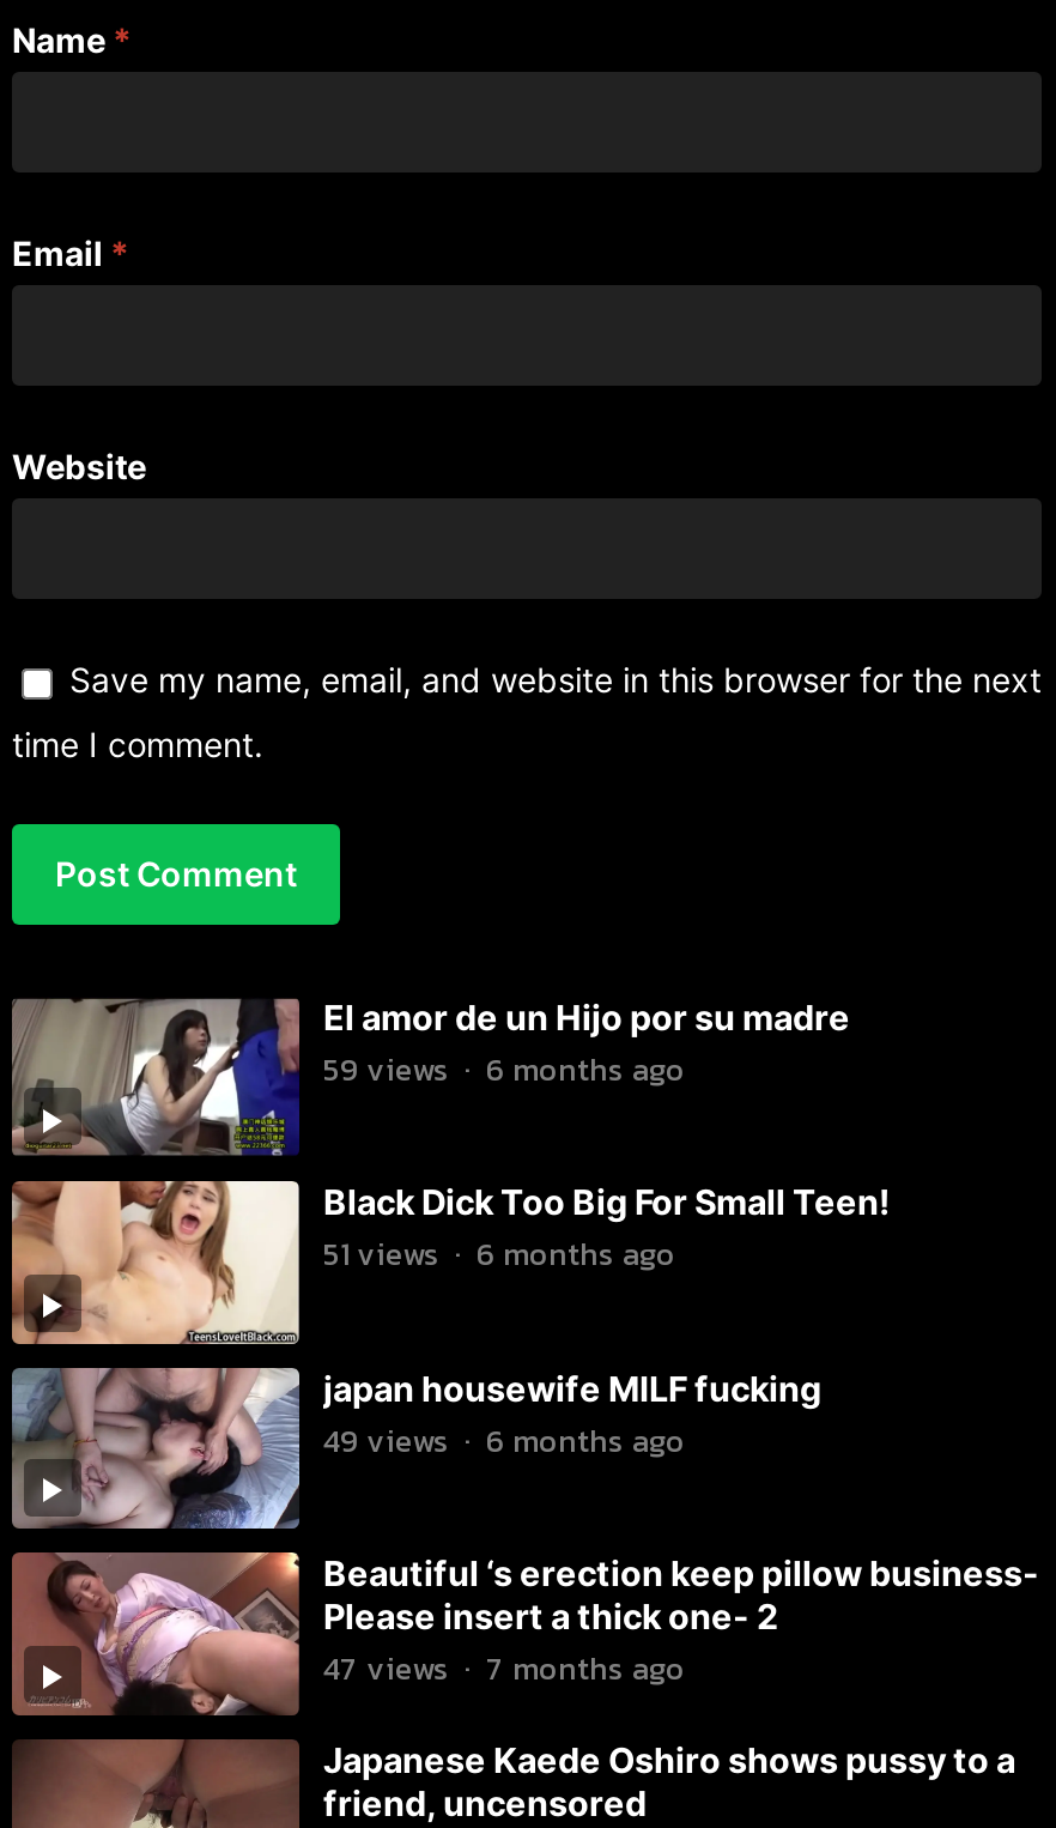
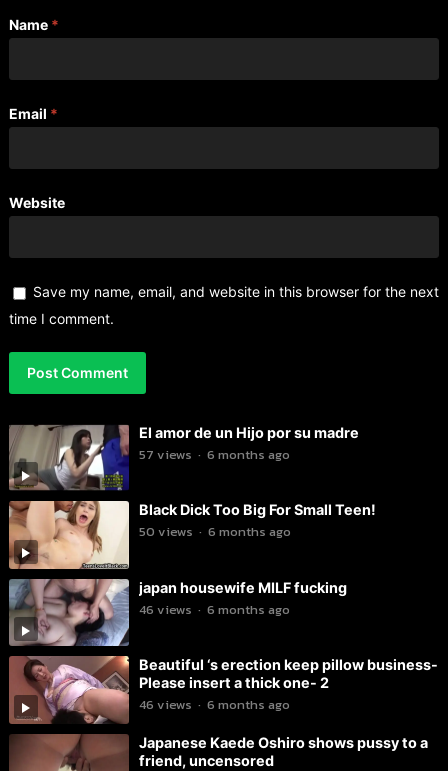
- 59 views · 6 months ago
+ 57 views · 6 months ago

- 51 views · 6 months ago
+ 50 views · 6 months ago

- 49 views · 6 months ago
+ 46 views · 6 months ago

- 47 views · 7 months ago
+ 46 views · 6 months ago
